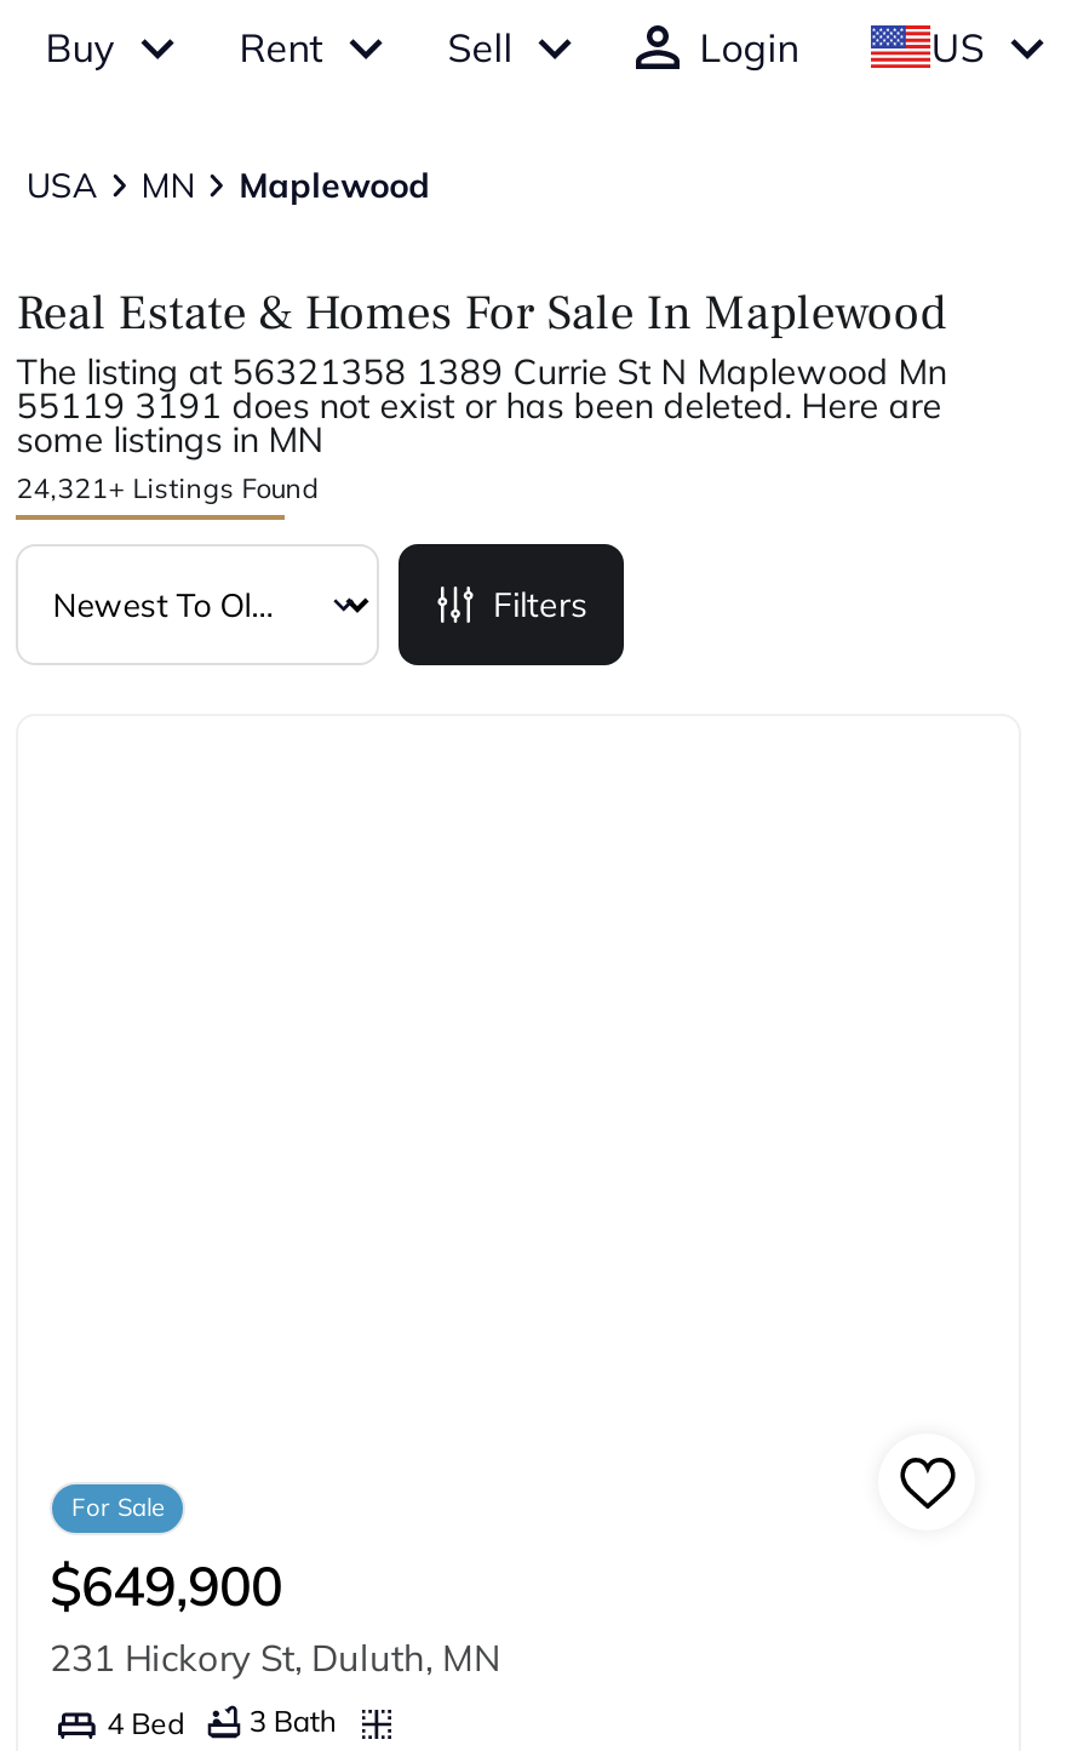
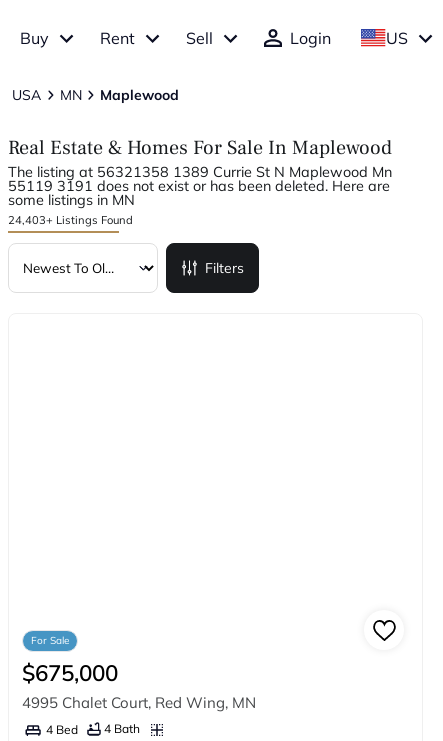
- 24,321+ Listings Found
+ 24,403+ Listings Found

- $649,900
- 231 Hickory St, Duluth, MN
+ $675,000
+ 4995 Chalet Court, Red Wing, MN

- 4 Bed 3 Bath
+ 4 Bed 4 Bath
